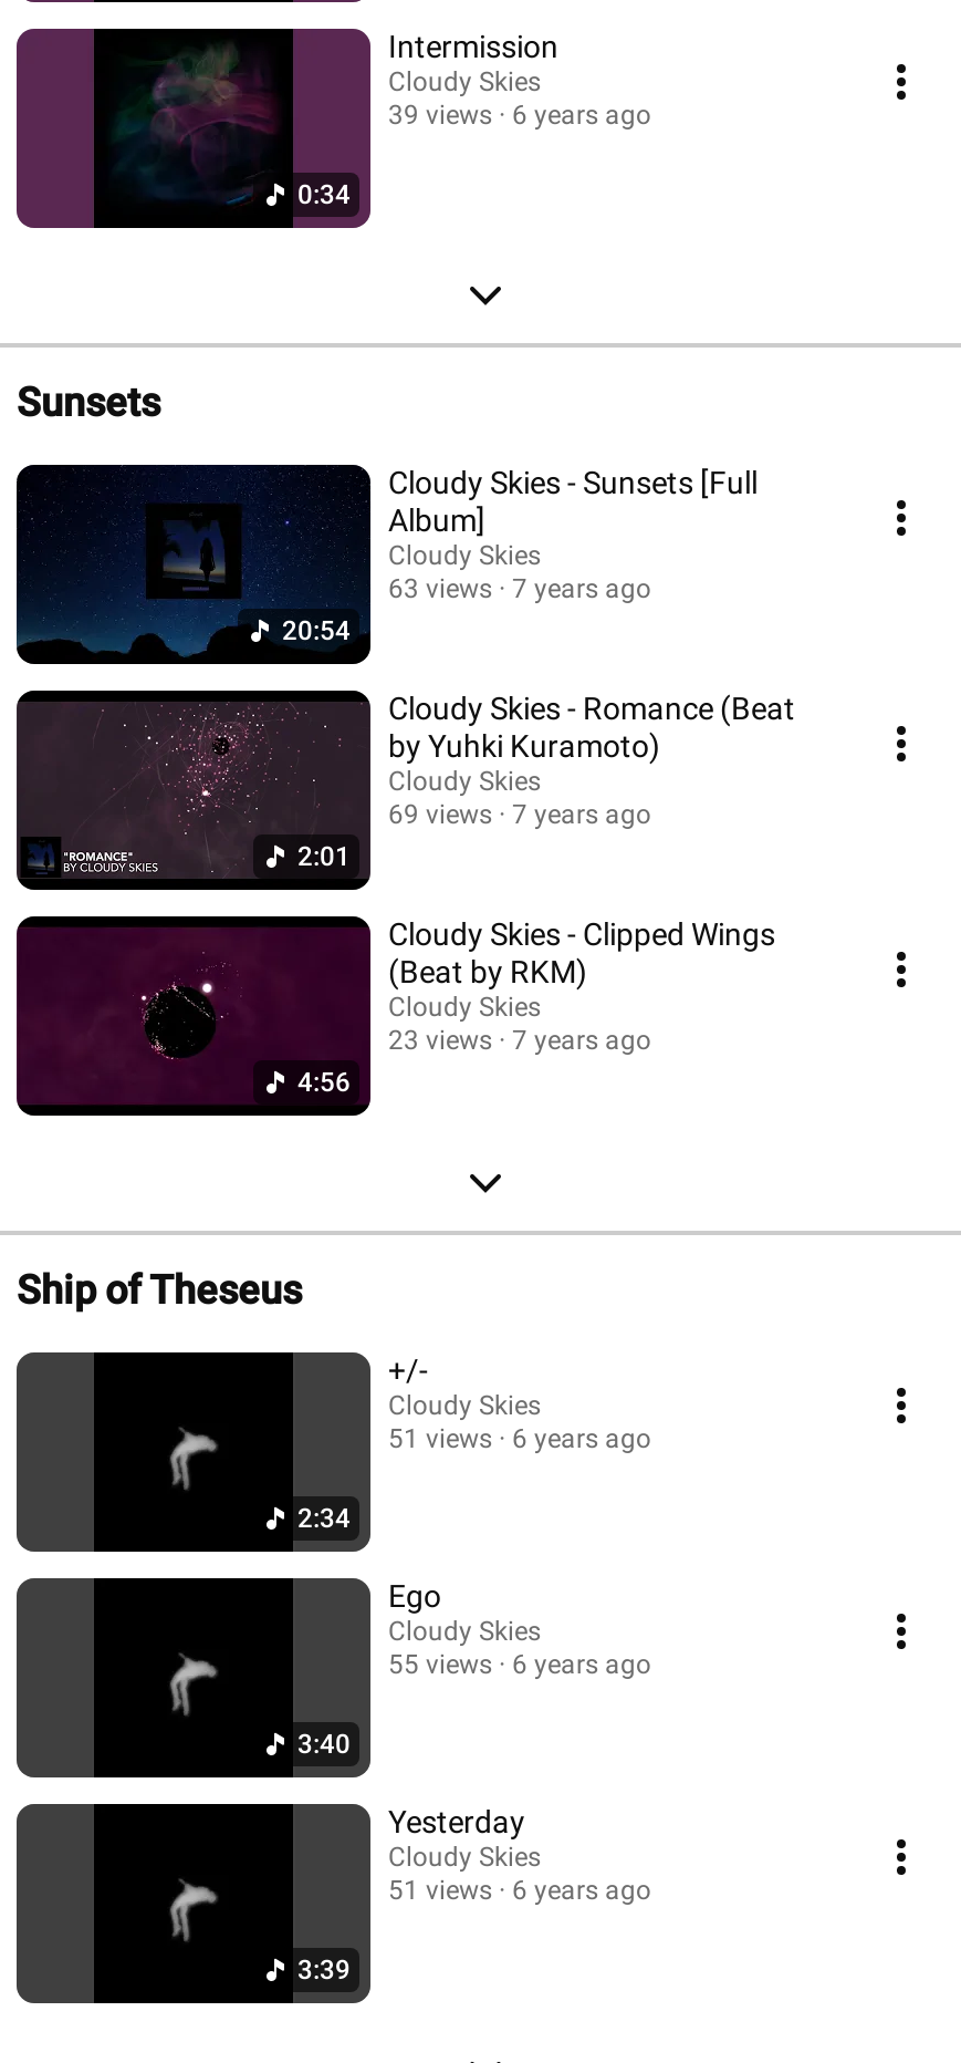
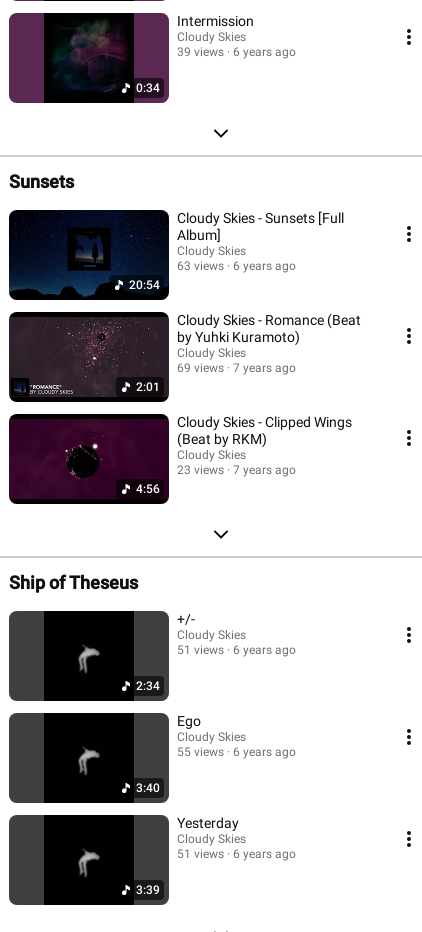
- 63 views 7 years ago
+ 63 views 6 years ago
